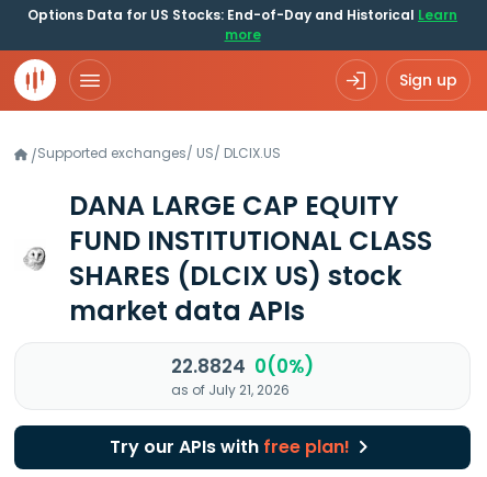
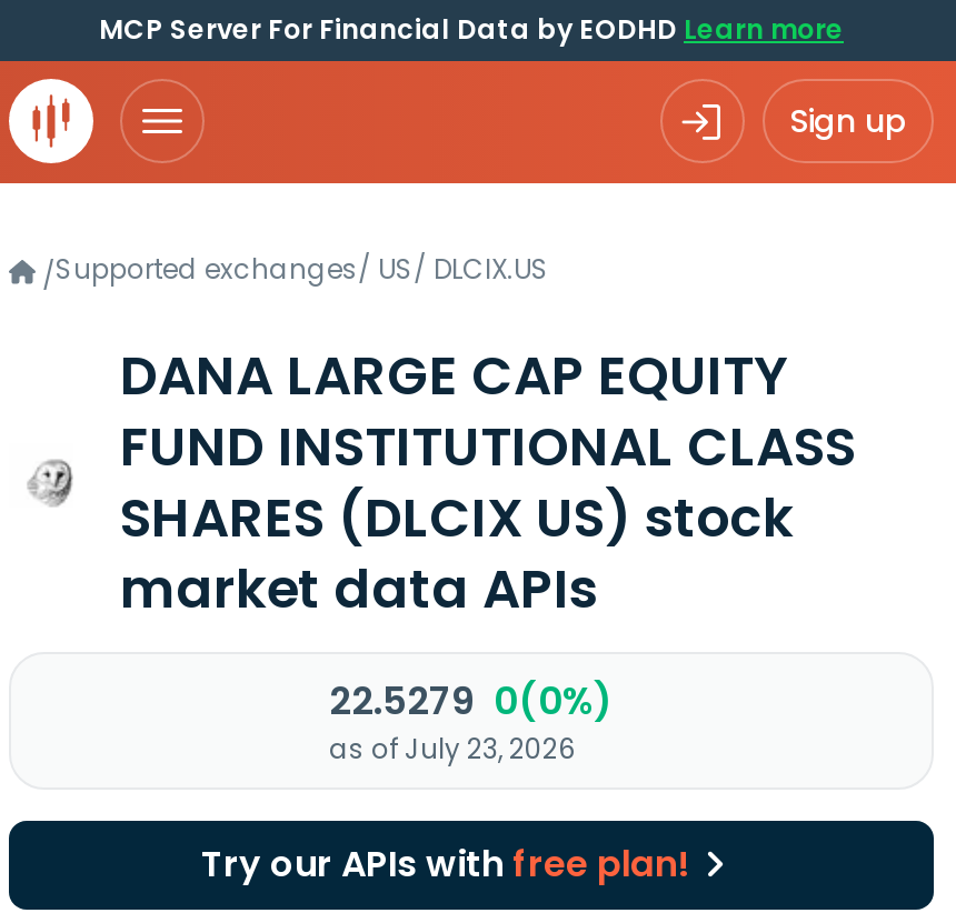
- Options Data for US Stocks: End-of-Day and Historical Learn
- more
+ MCP Server For Financial Data by EODHD Learn more

- 22.8824 0(0%)
+ 22.5279 0(0%)

- as of July 21, 2026
+ as of July 23, 2026
